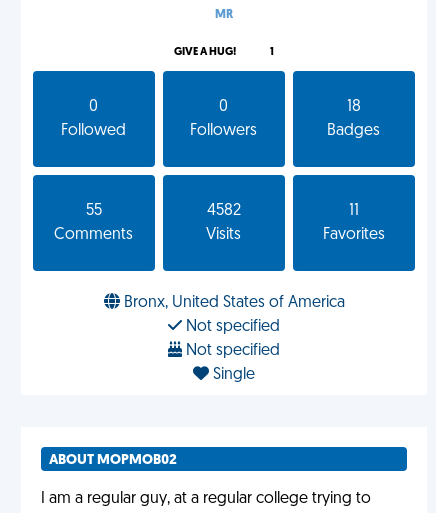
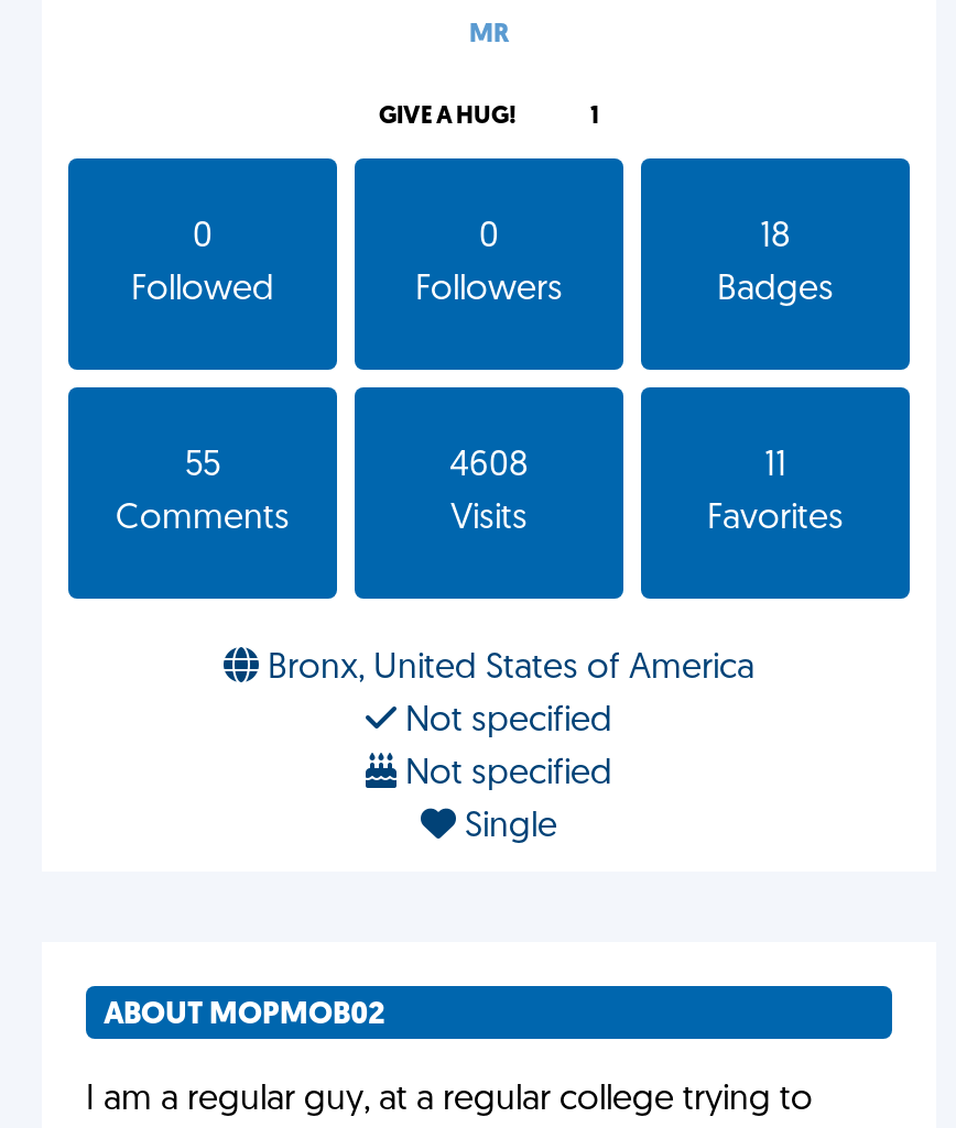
- 4582
+ 4608
